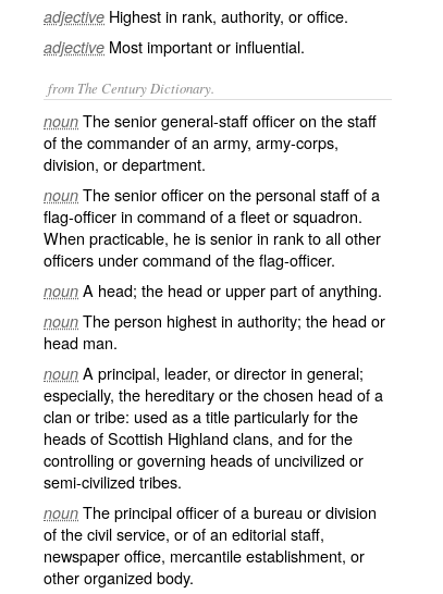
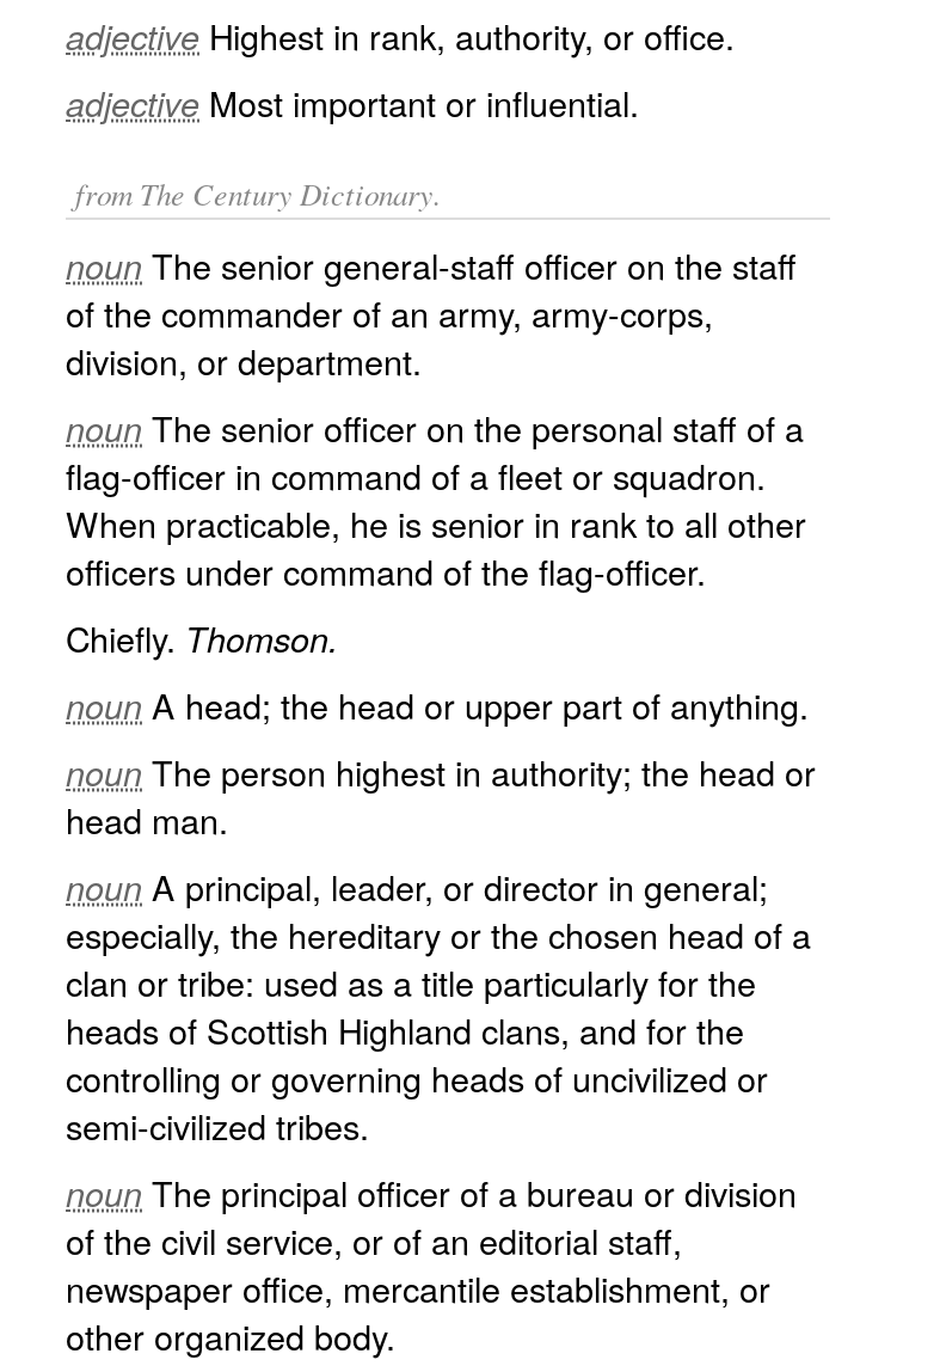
+ Chiefly. Thomson.
